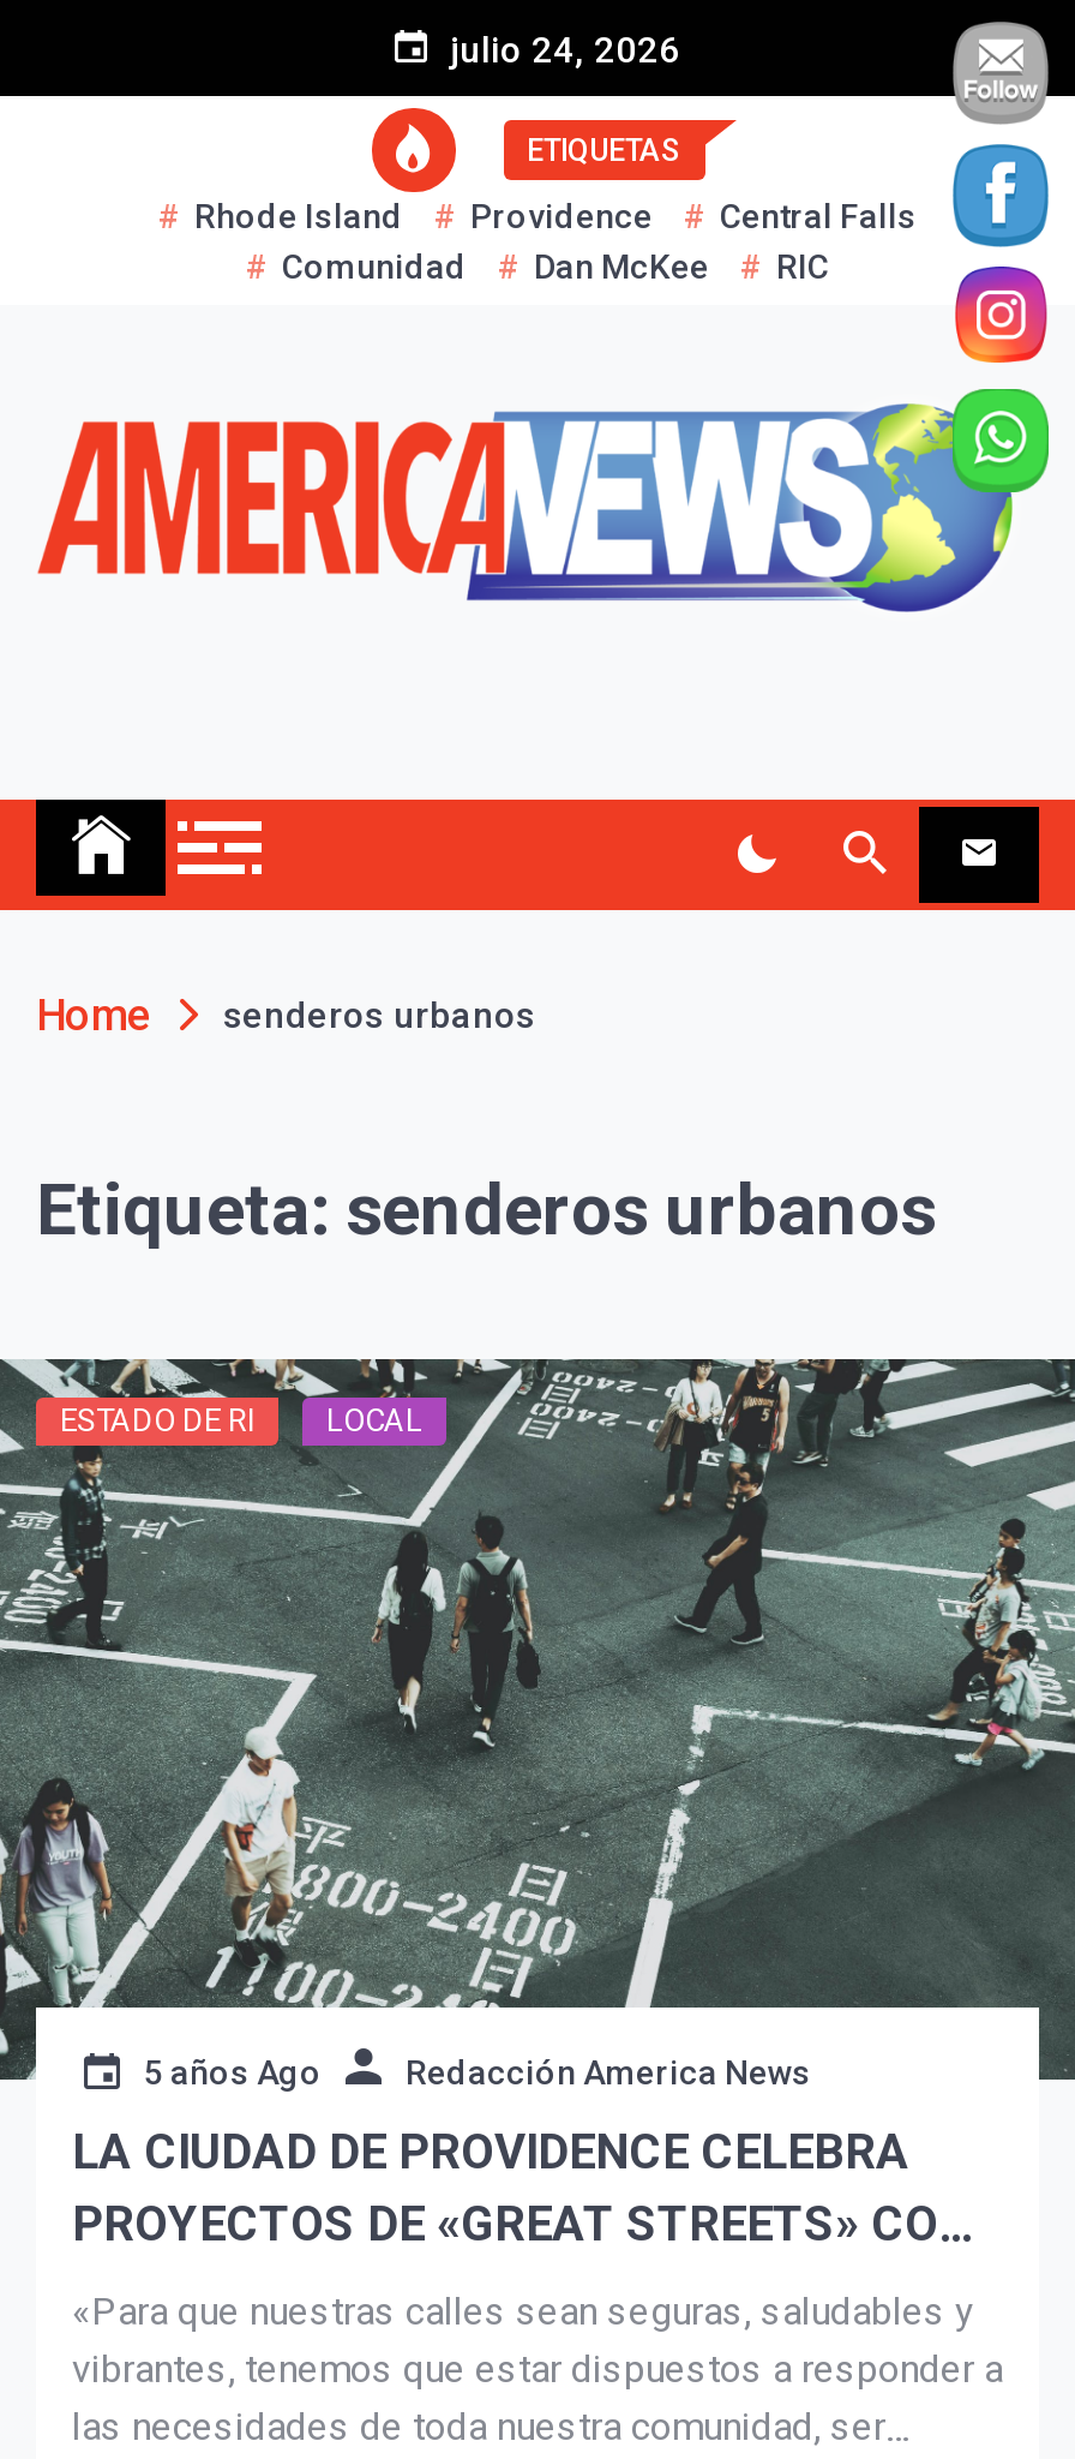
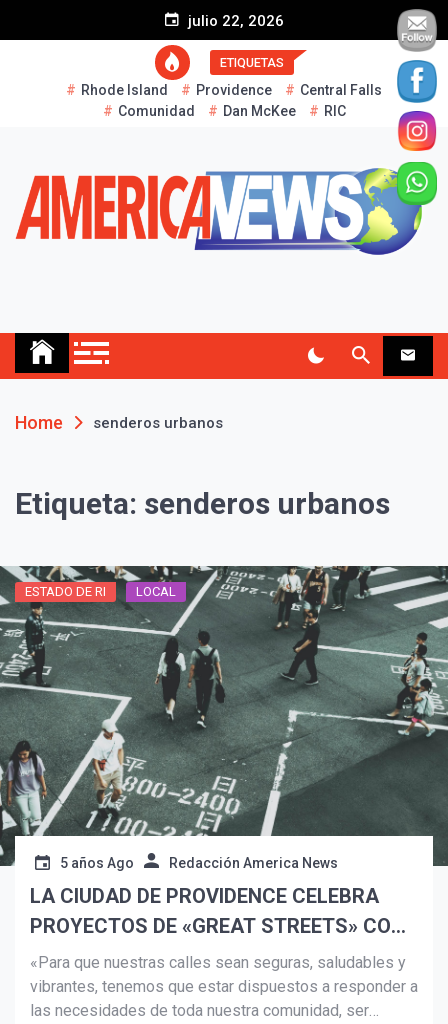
- julio 24, 2026
+ julio 22, 2026
